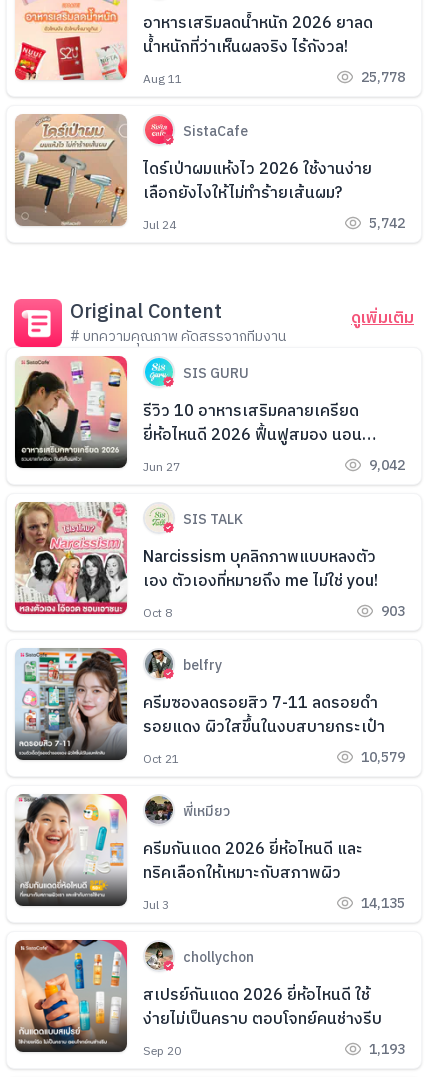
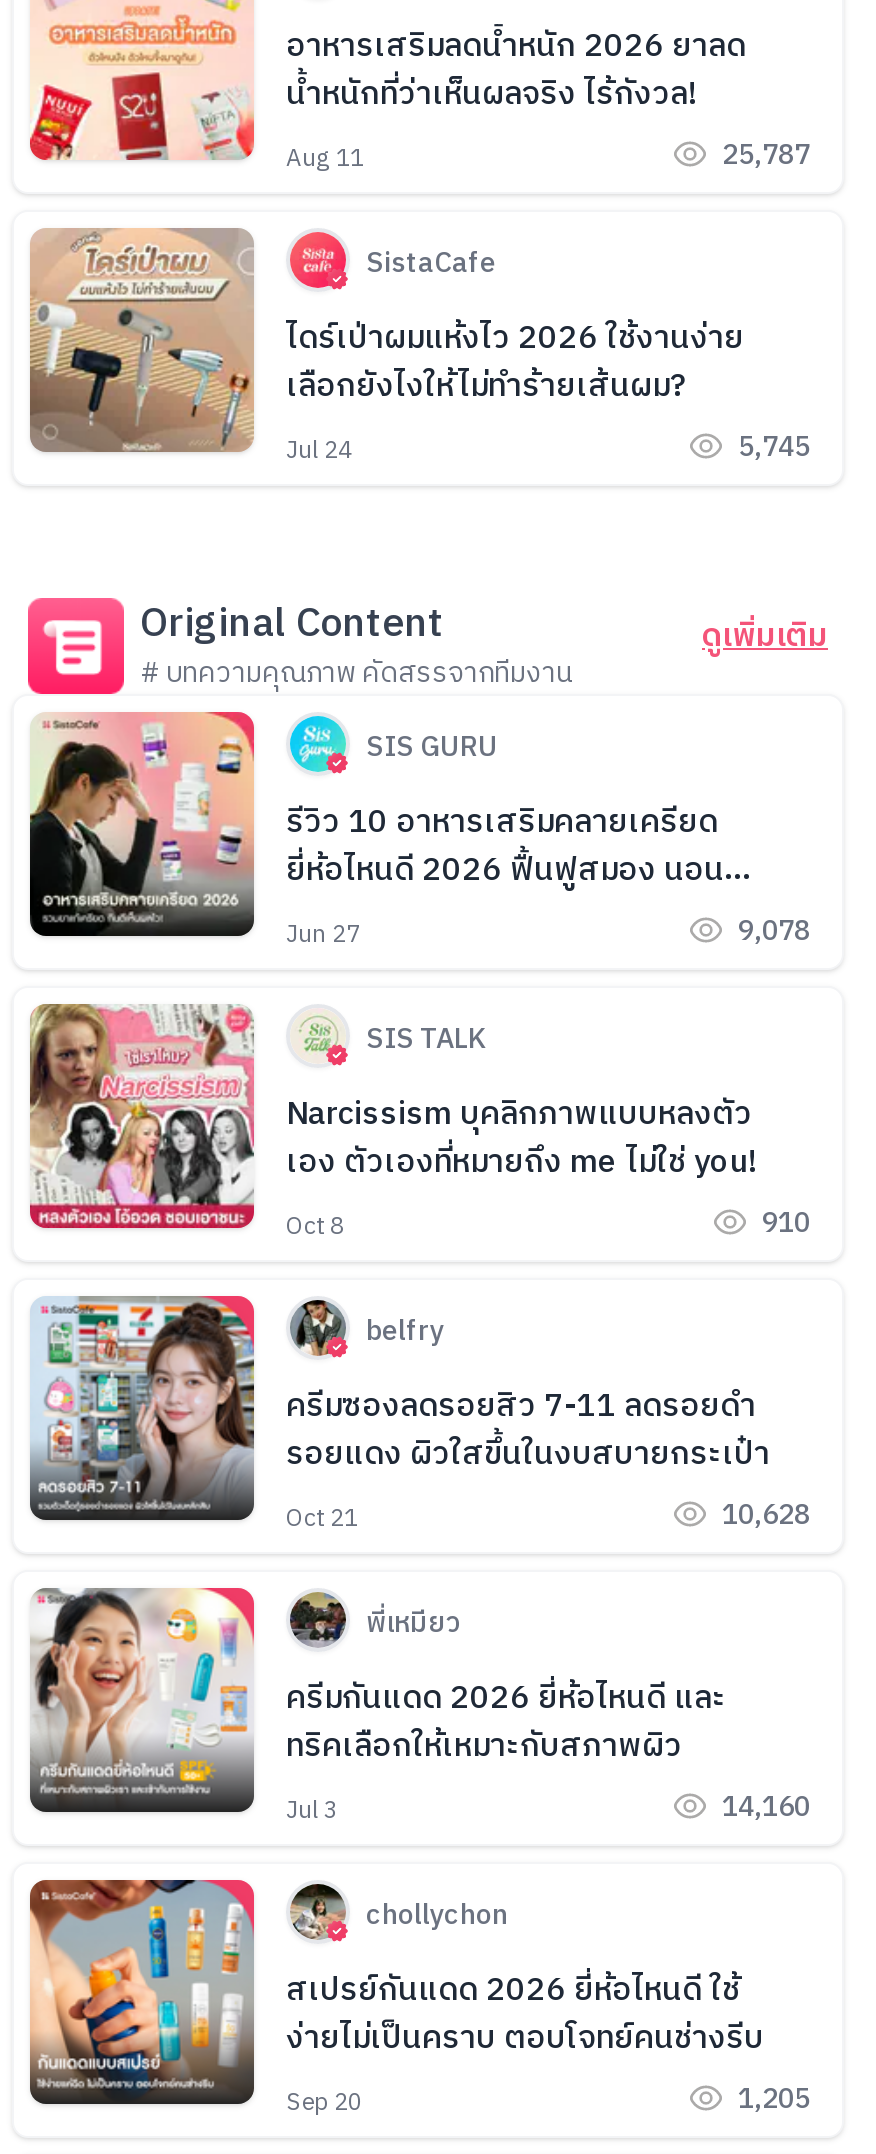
- 25,778
+ 25,787

- 5,742
+ 5,745

- 9,042
+ 9,078

- 903
+ 910

- 10,579
+ 10,628

- 14,135
+ 14,160

- 1,193
+ 1,205
